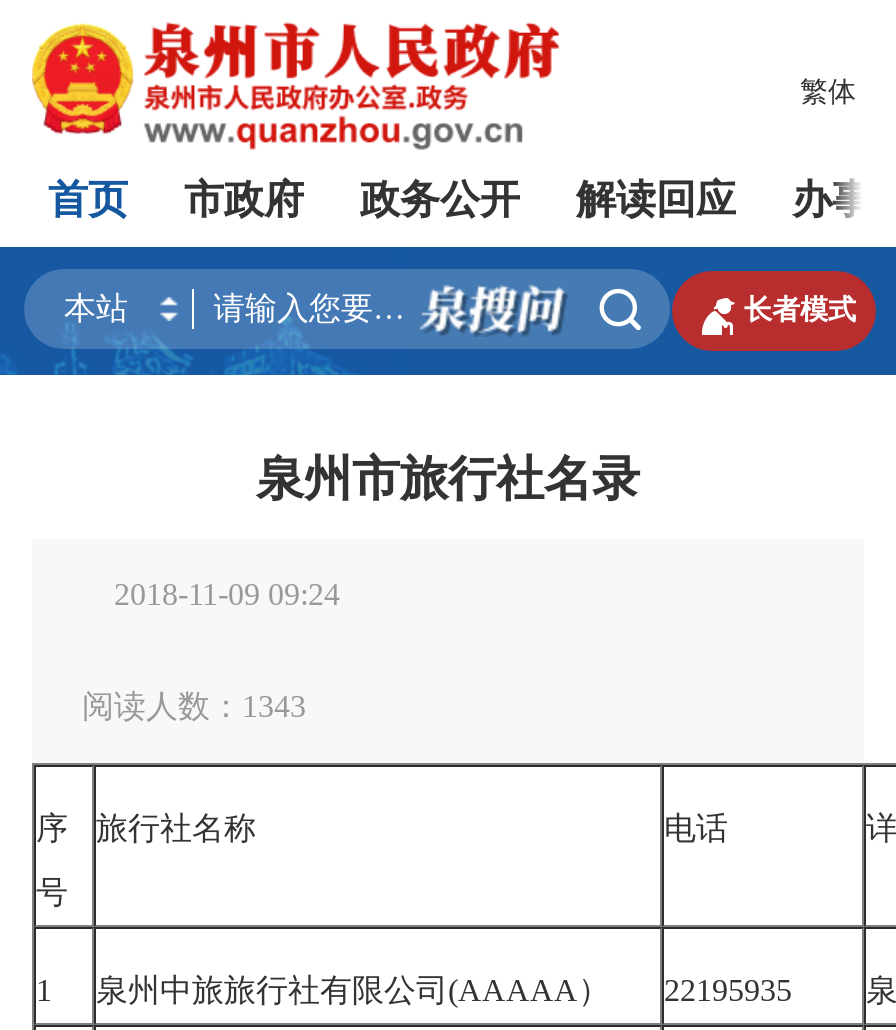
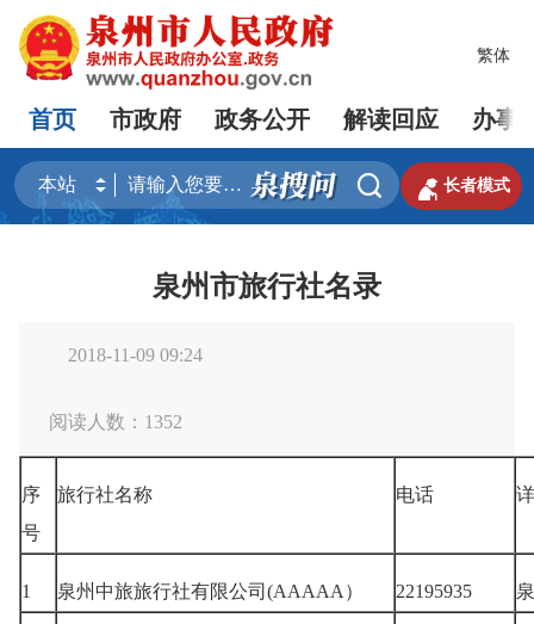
- 阅读人数：1343
+ 阅读人数：1352
